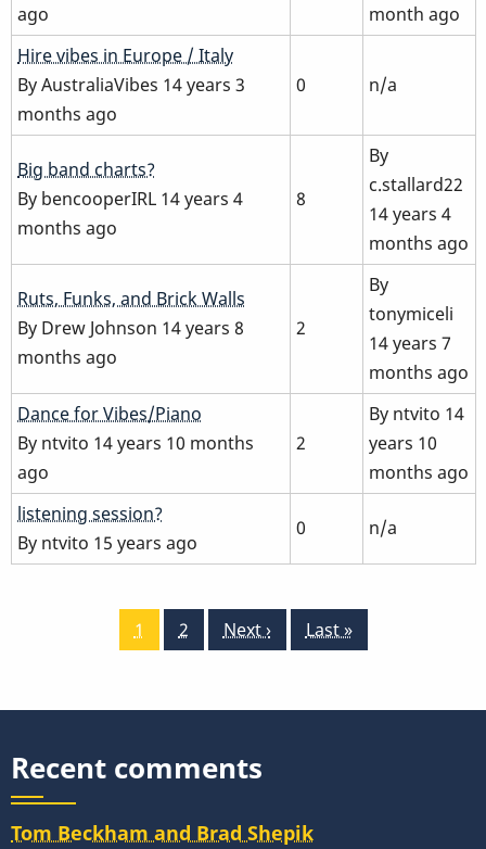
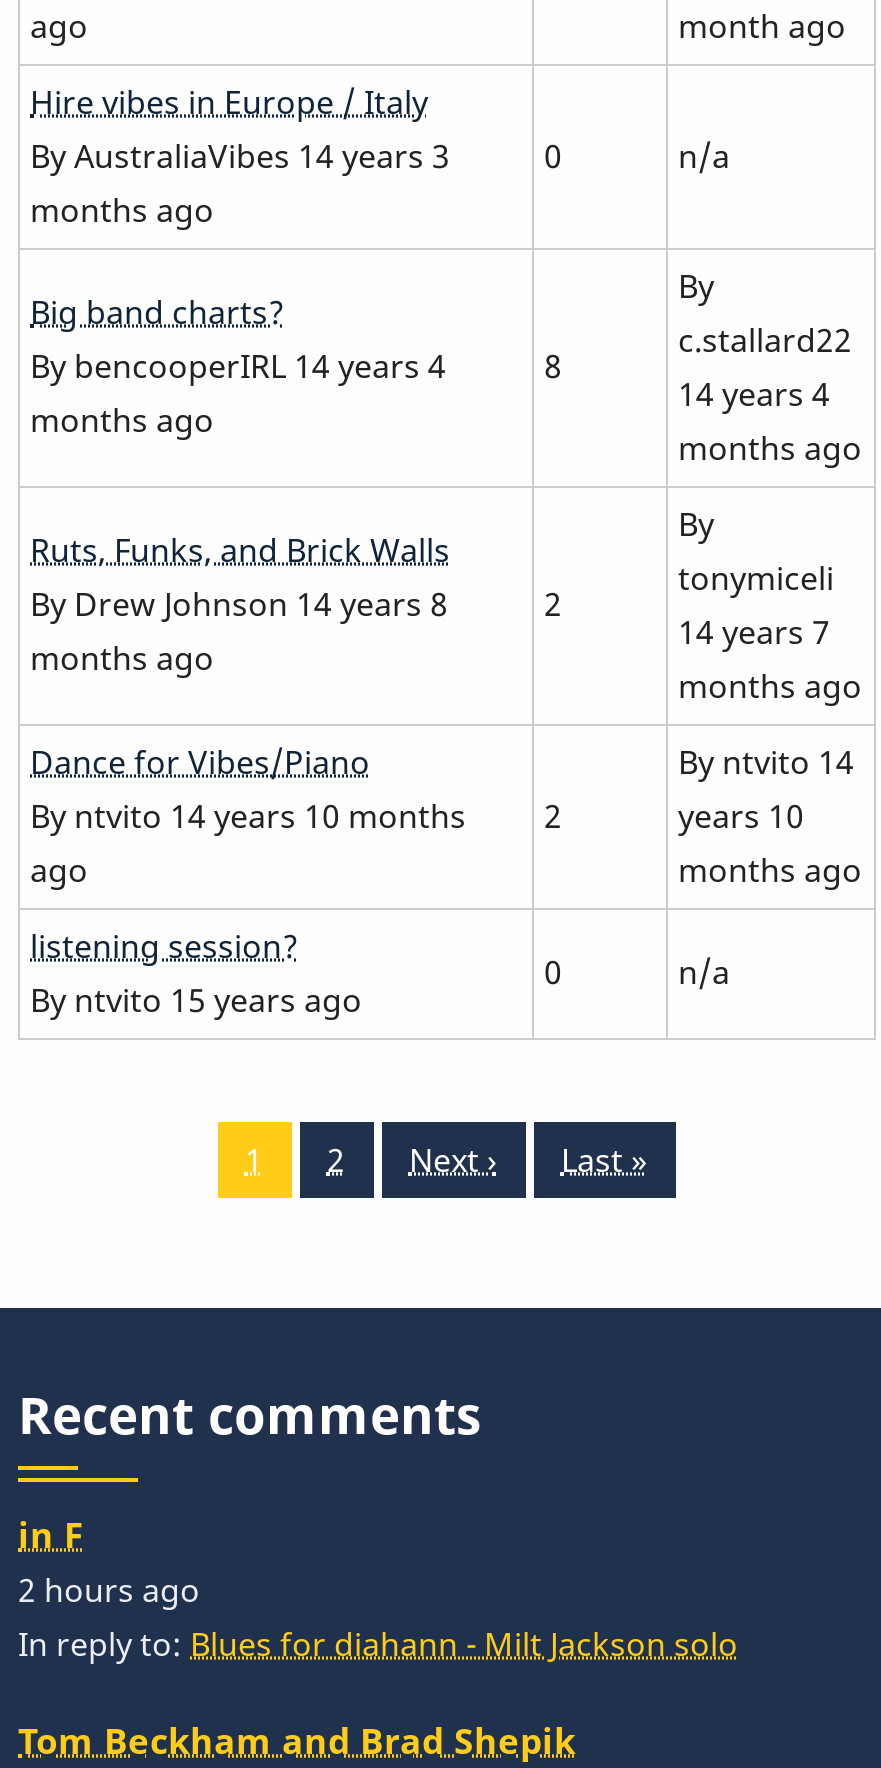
+ in F
+ 2 hours ago
+ In reply to: Blues for diahann - Milt Jackson solo
